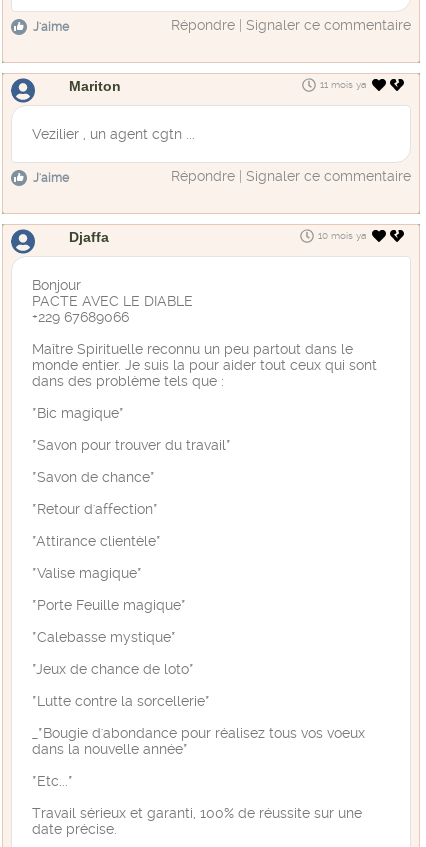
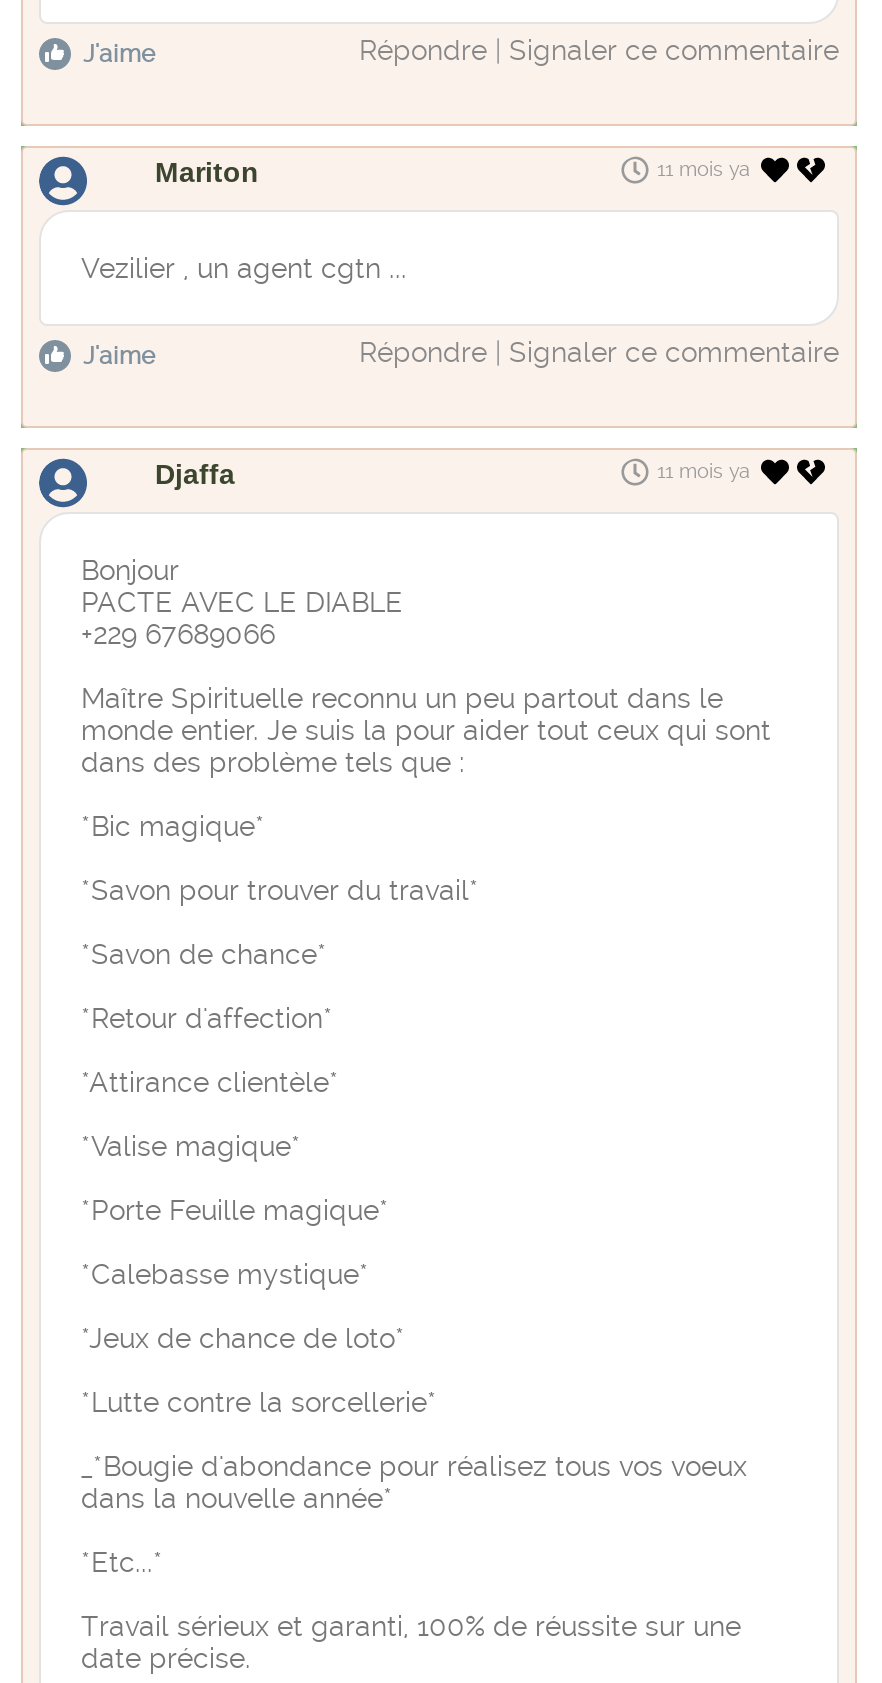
- 10 mois ya
+ 11 mois ya
